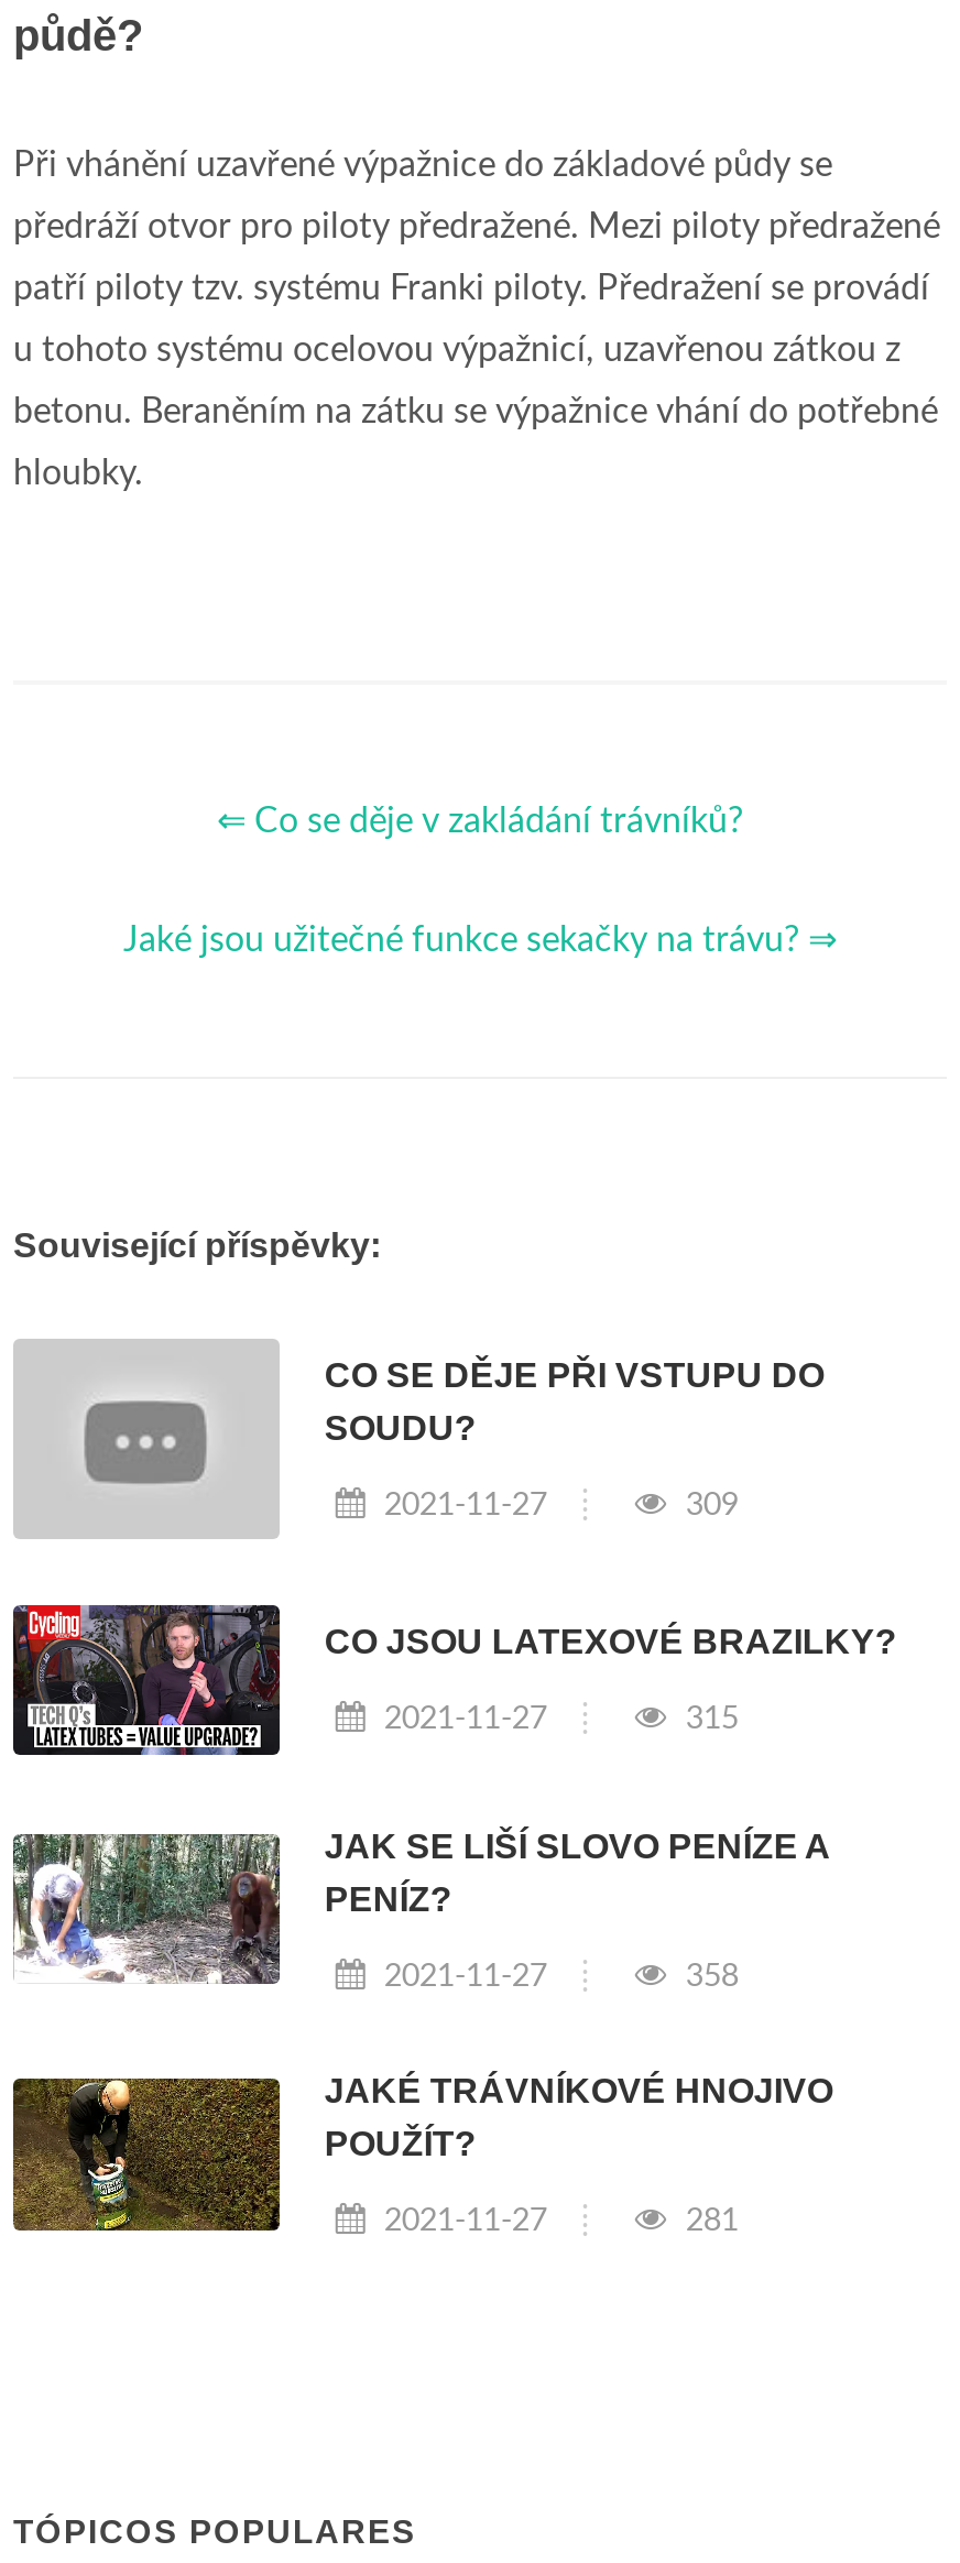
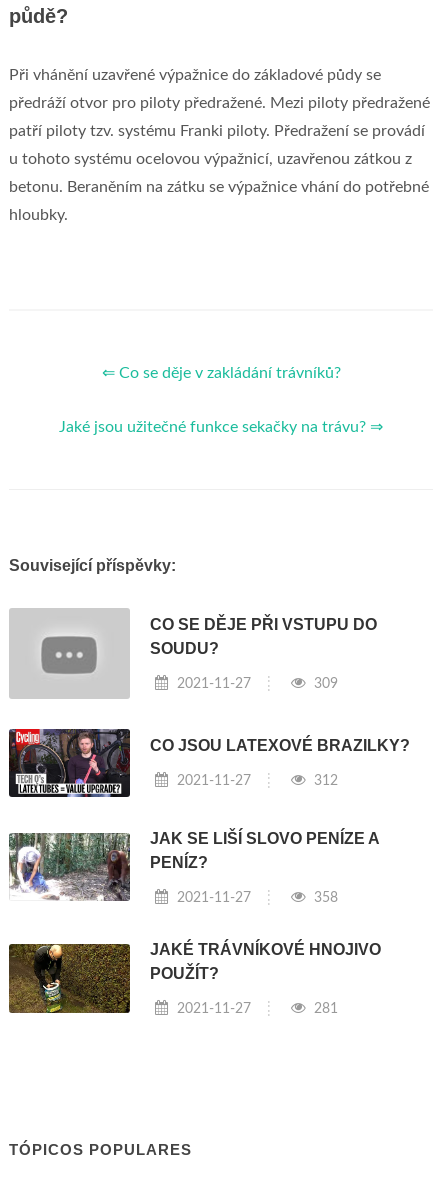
- 315
+ 312
